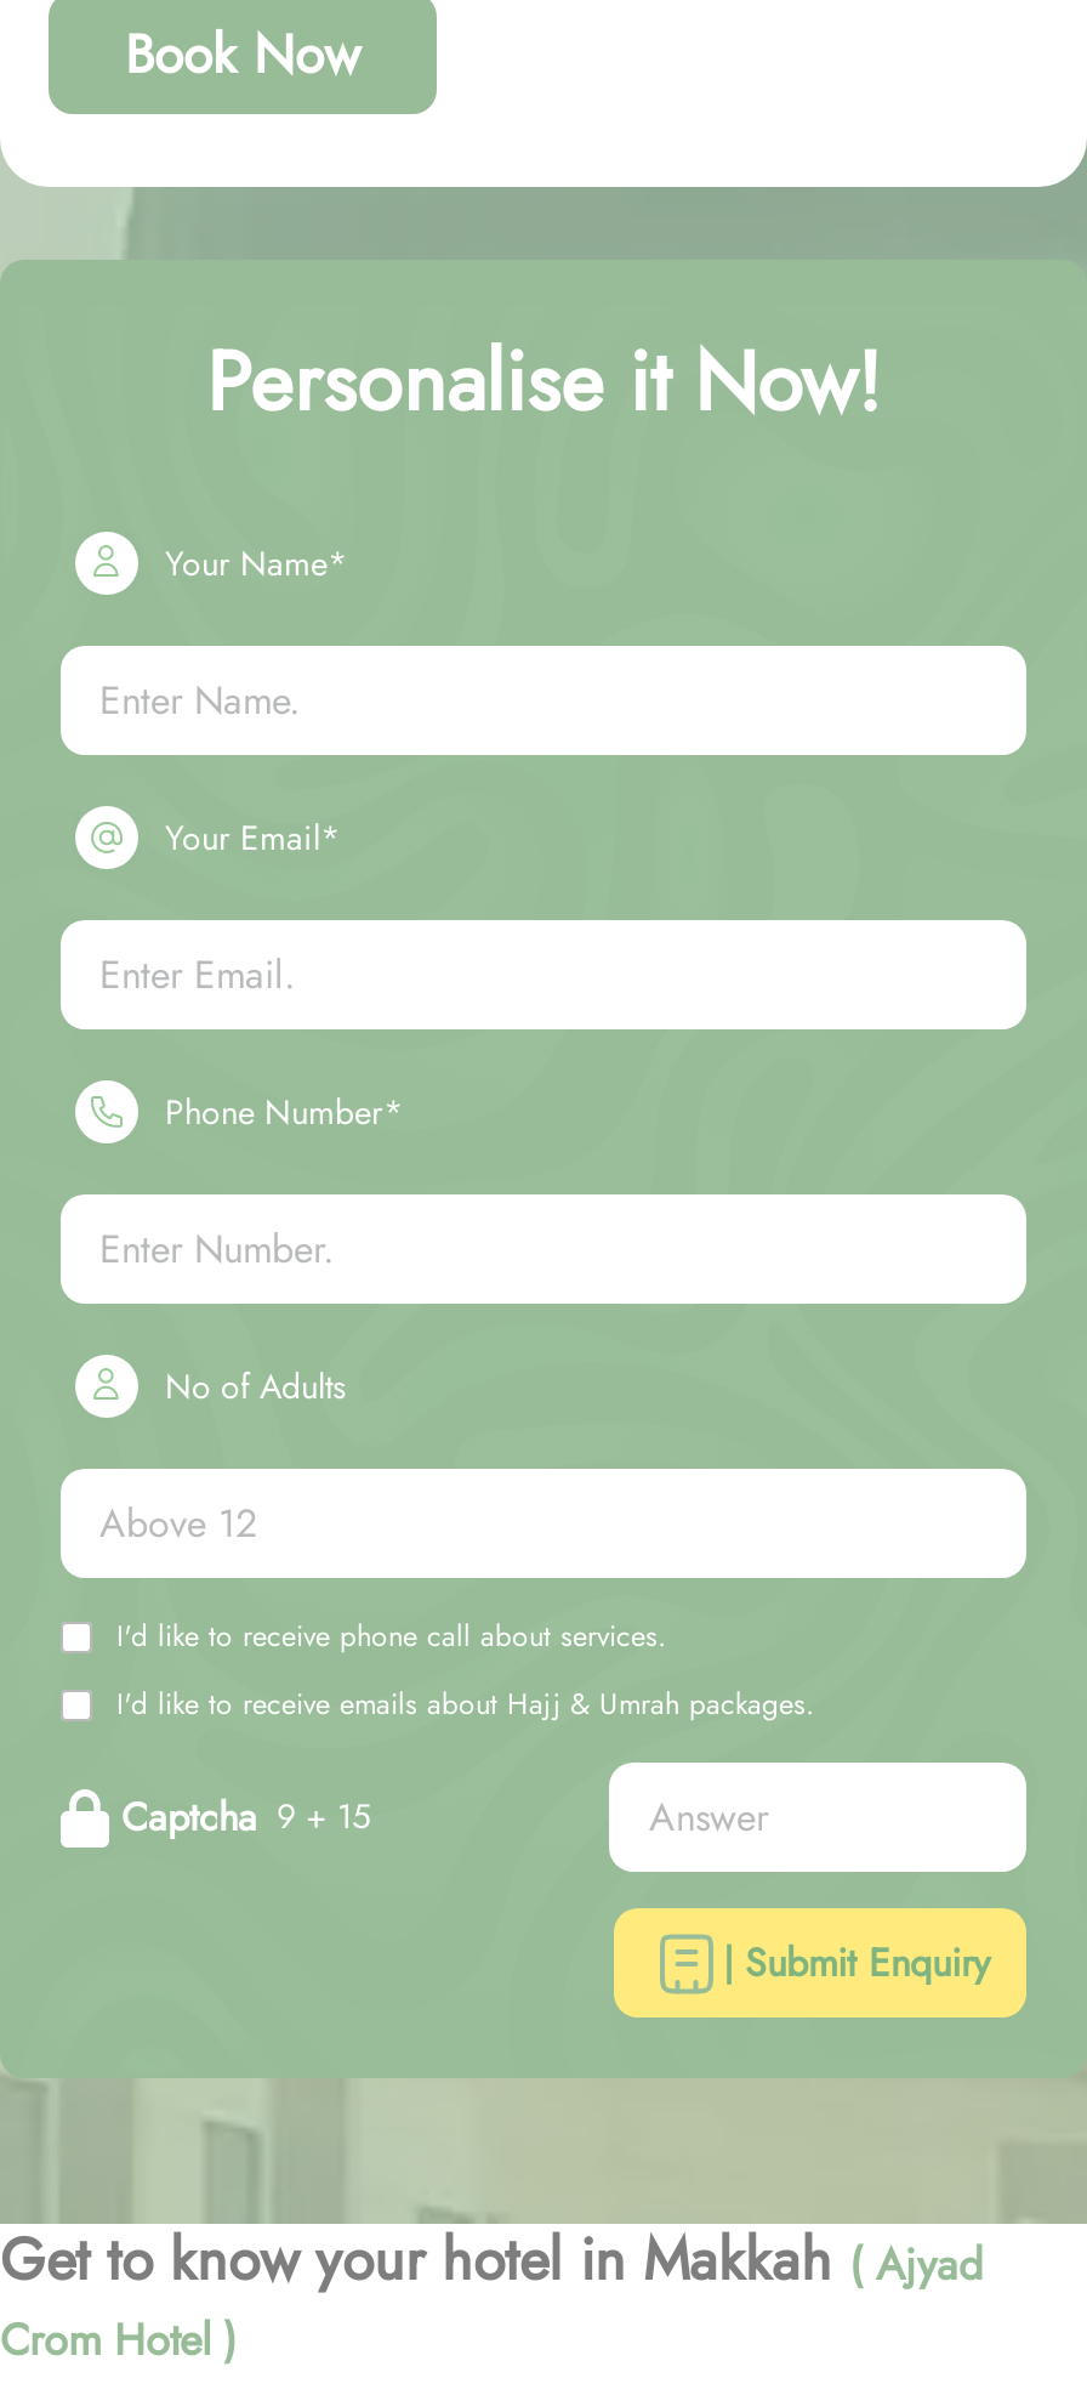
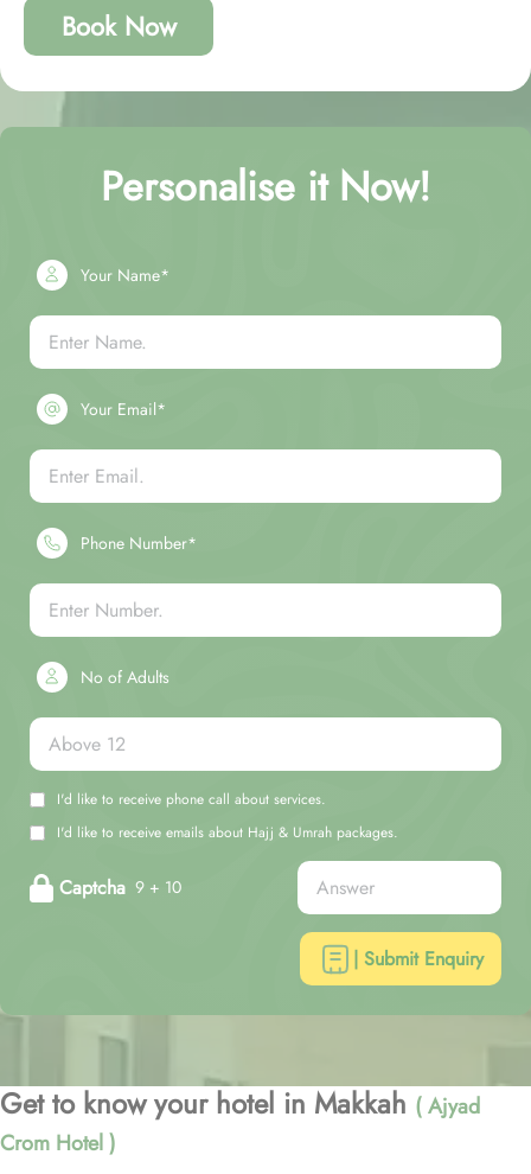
- Captcha 9 + 15
+ Captcha 9 + 10
